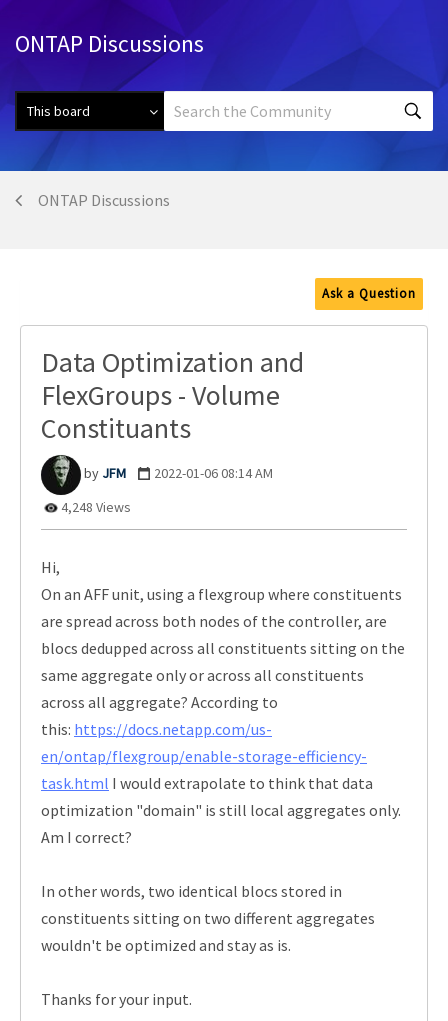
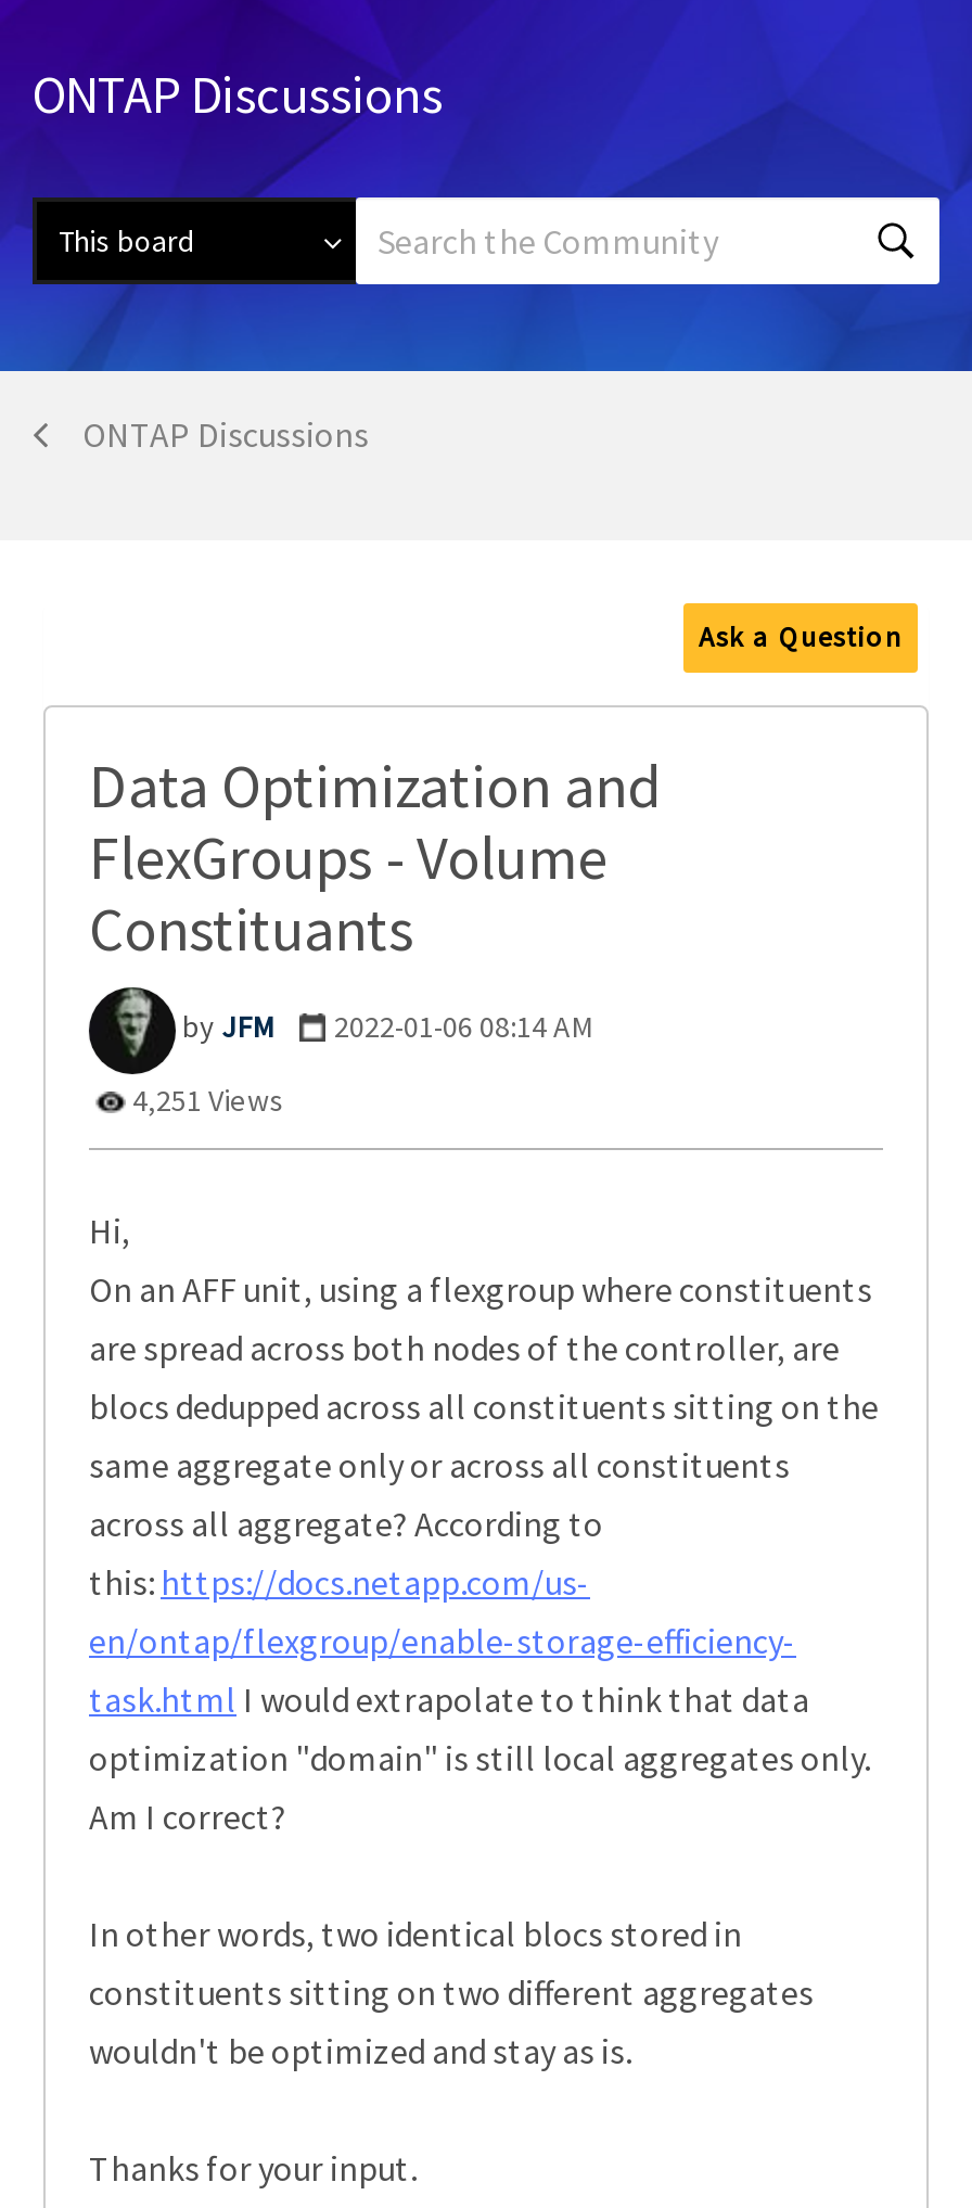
- 4,248 Views
+ 4,251 Views
